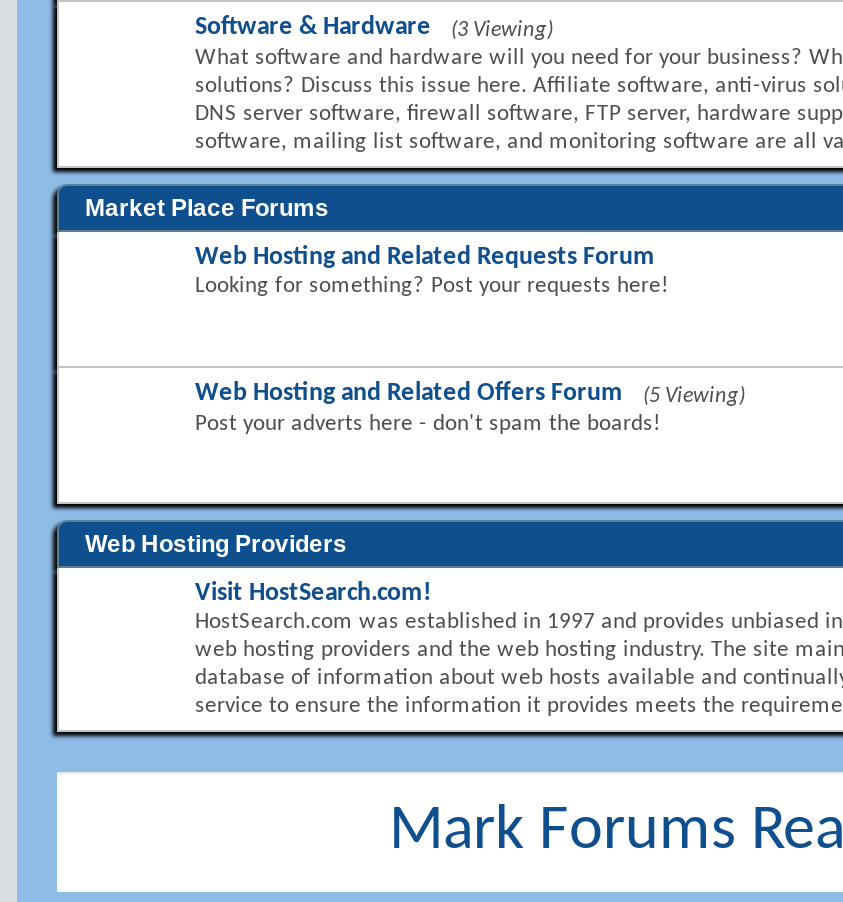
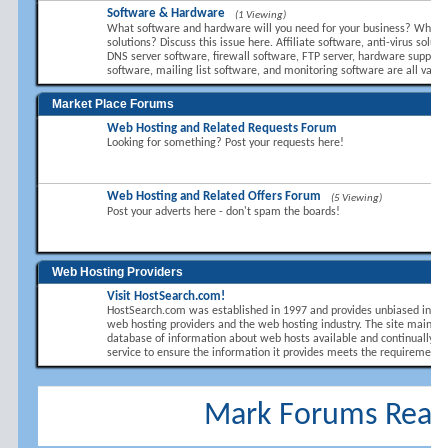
- Software & Hardware (3 Viewing)
+ Software & Hardware (1 Viewing)
